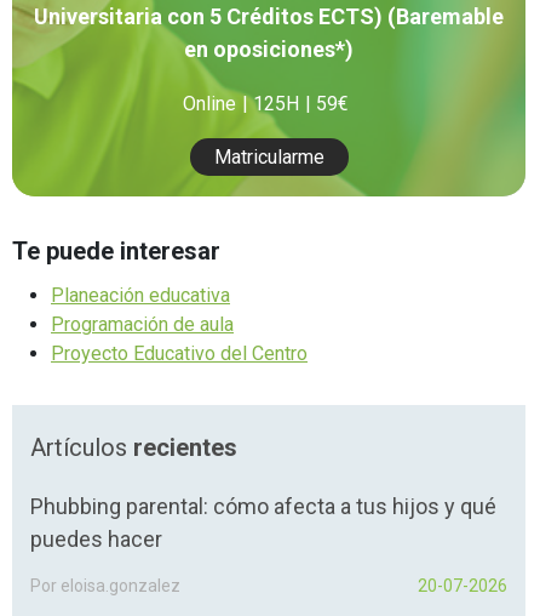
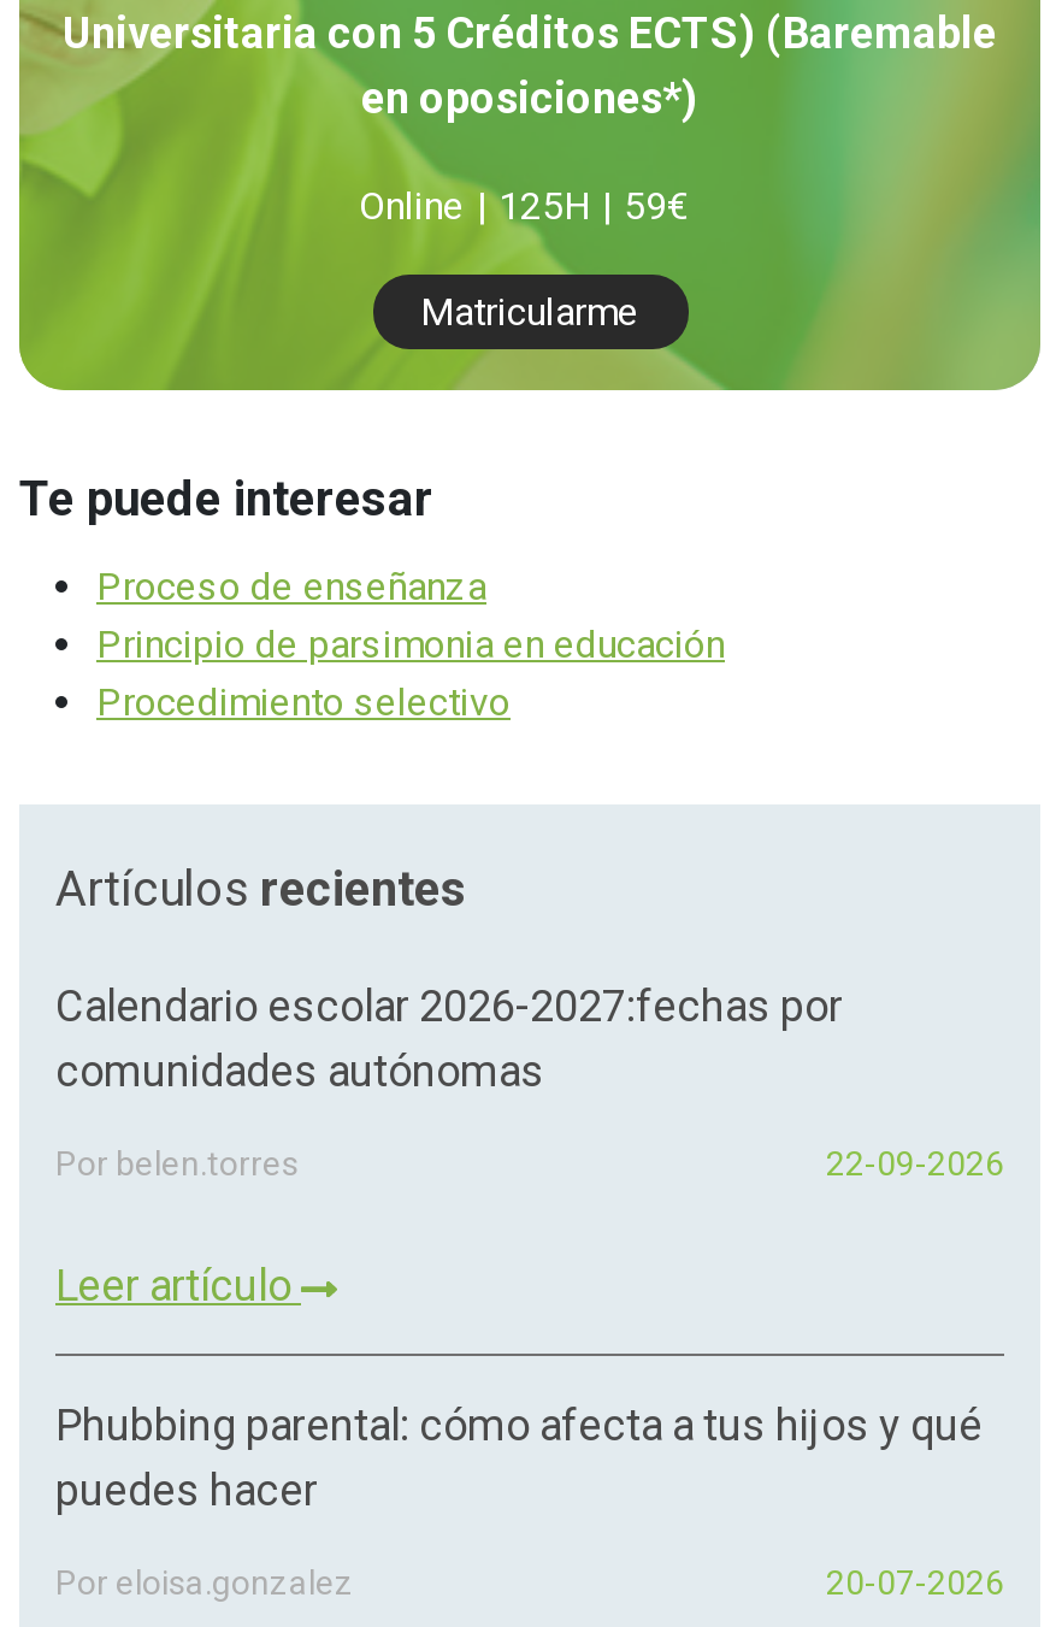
- Planeación educativa
- Programación de aula
- Proyecto Educativo del Centro
+ Proceso de enseñanza
+ Principio de parsimonia en educación
+ Procedimiento selectivo

+ Calendario escolar 2026-2027:fechas por
+ comunidades autónomas
+ Por belen.torres
+ 22-09-2026
+ Leer artículo
